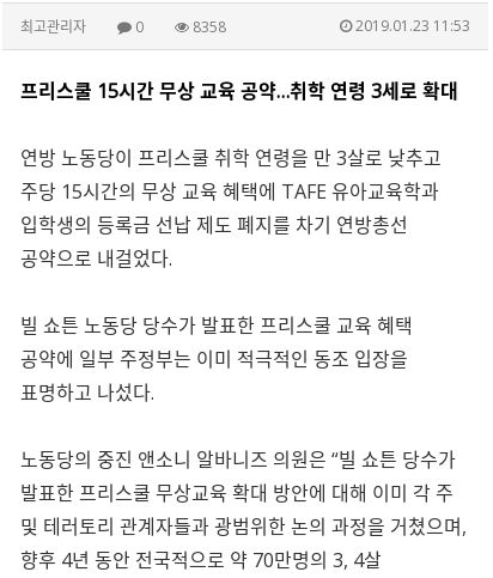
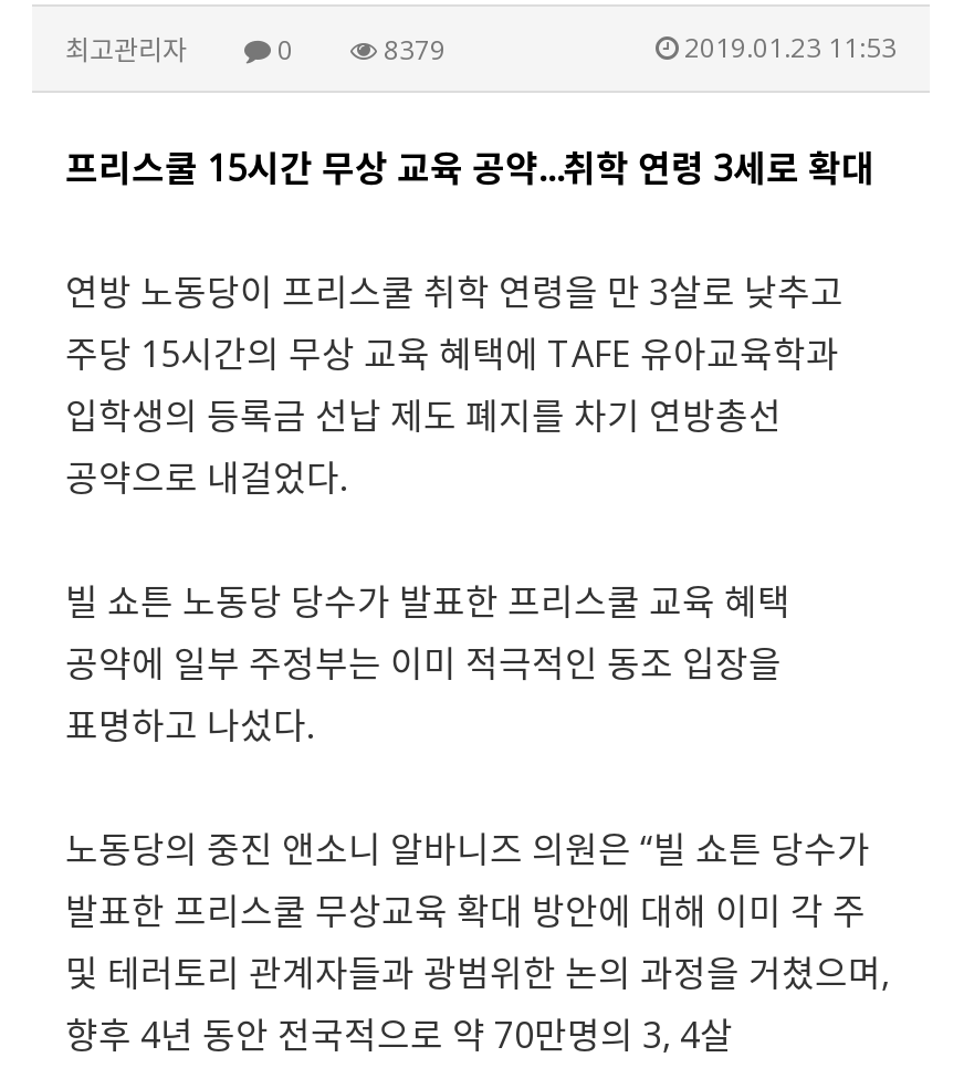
- 8358
+ 8379
